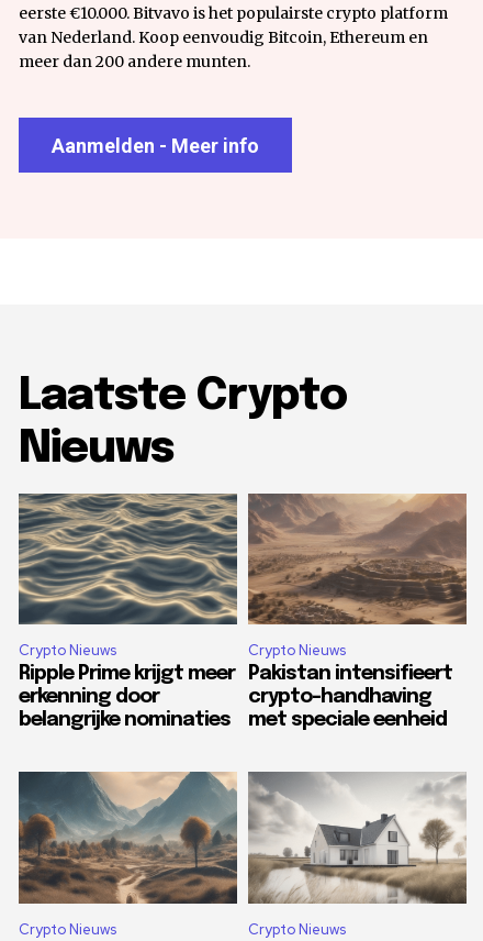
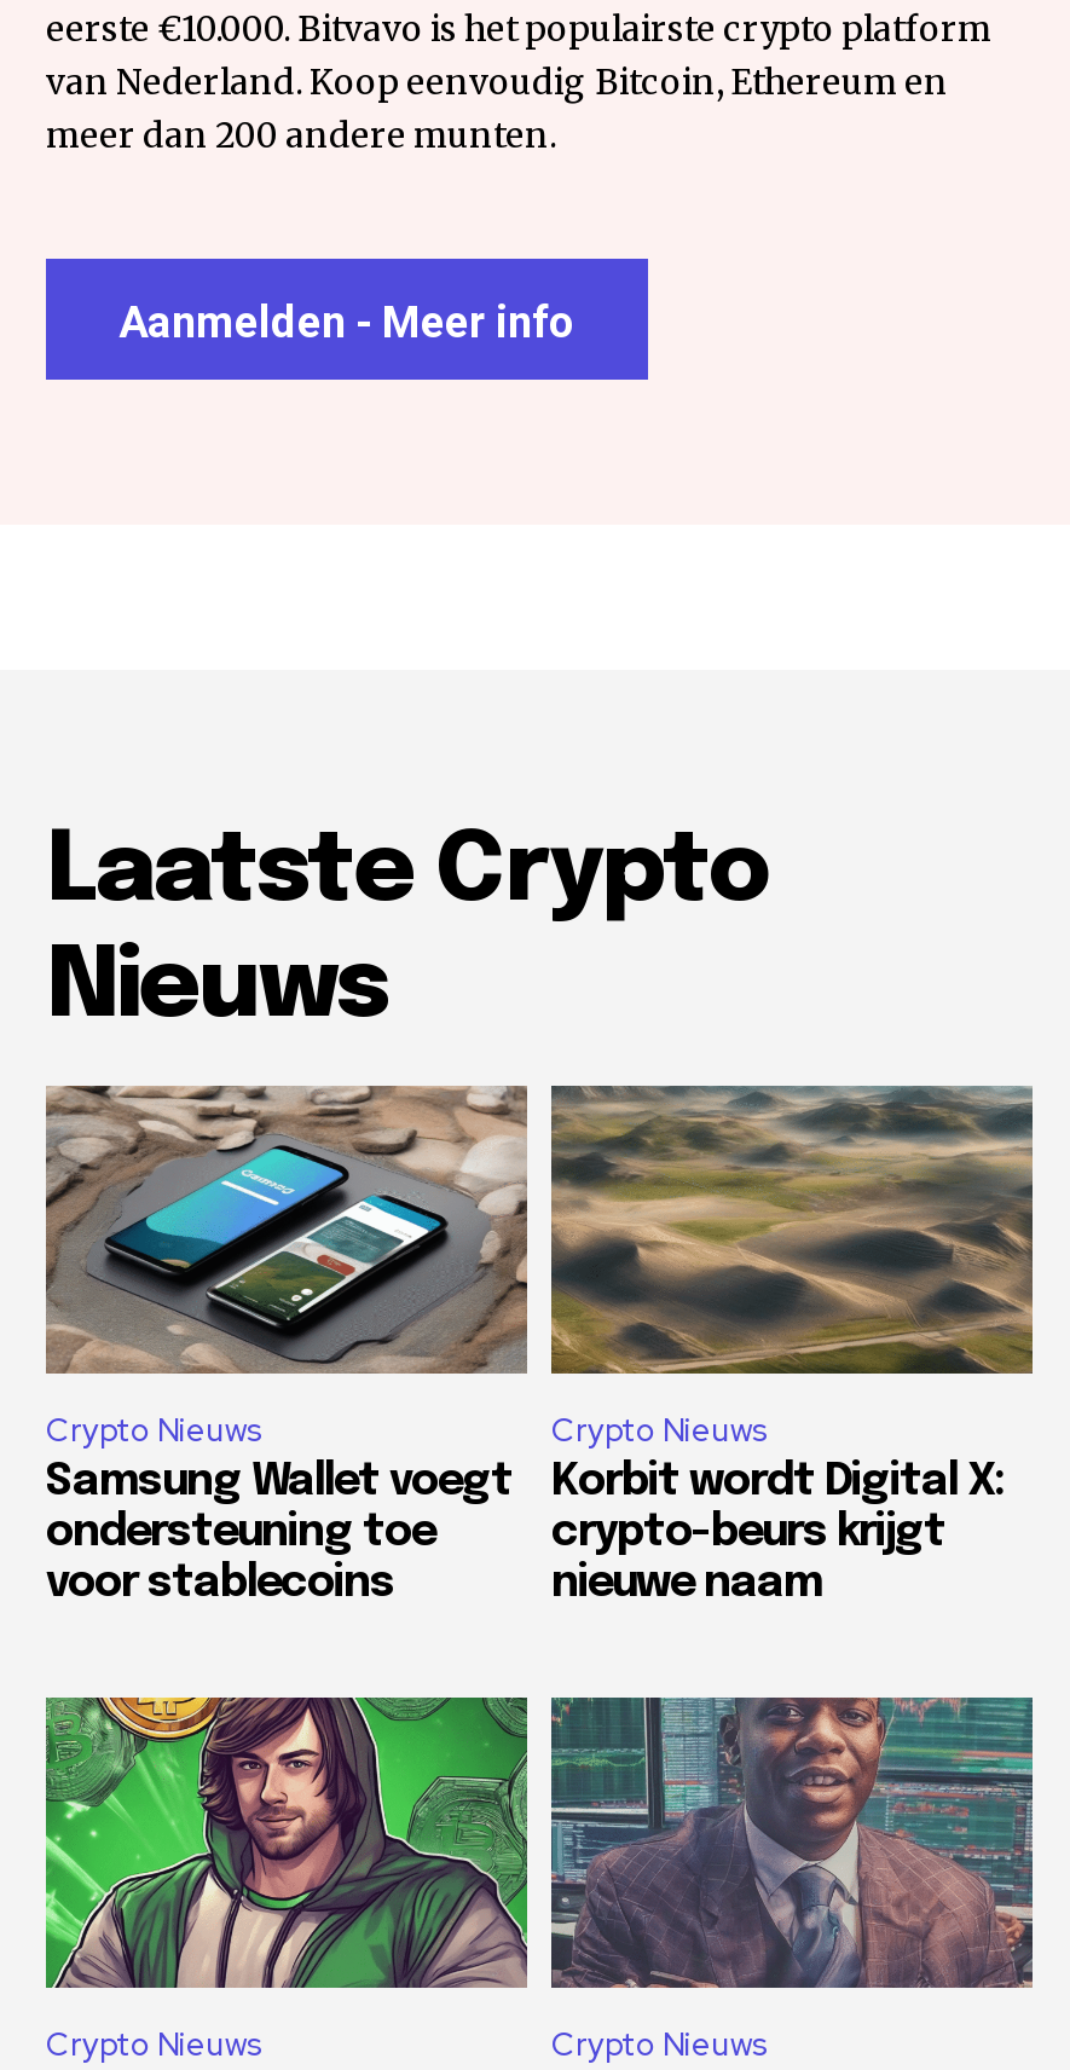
- [image]
- Ripple Prime krijgt meer
- erkenning door
- belangrijke nominaties
+ [image]
+ Samsung Wallet voegt
+ ondersteuning toe
+ voor stablecoins

- [image]
- Pakistan intensifieert
- crypto-handhaving
- met speciale eenheid
+ [image]
+ Korbit wordt Digital X:
+ crypto-beurs krijgt
+ nieuwe naam

- [image]
+ [image]

- [image]
+ [image]
